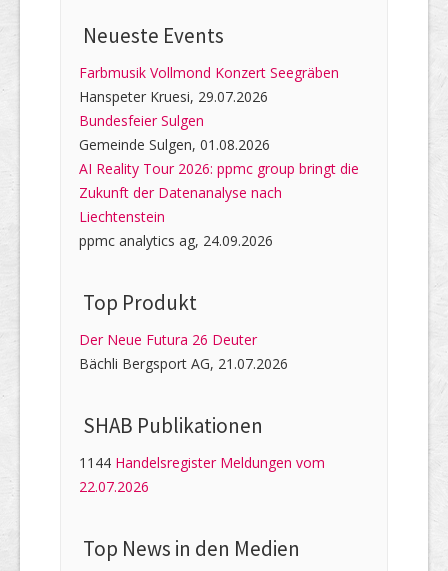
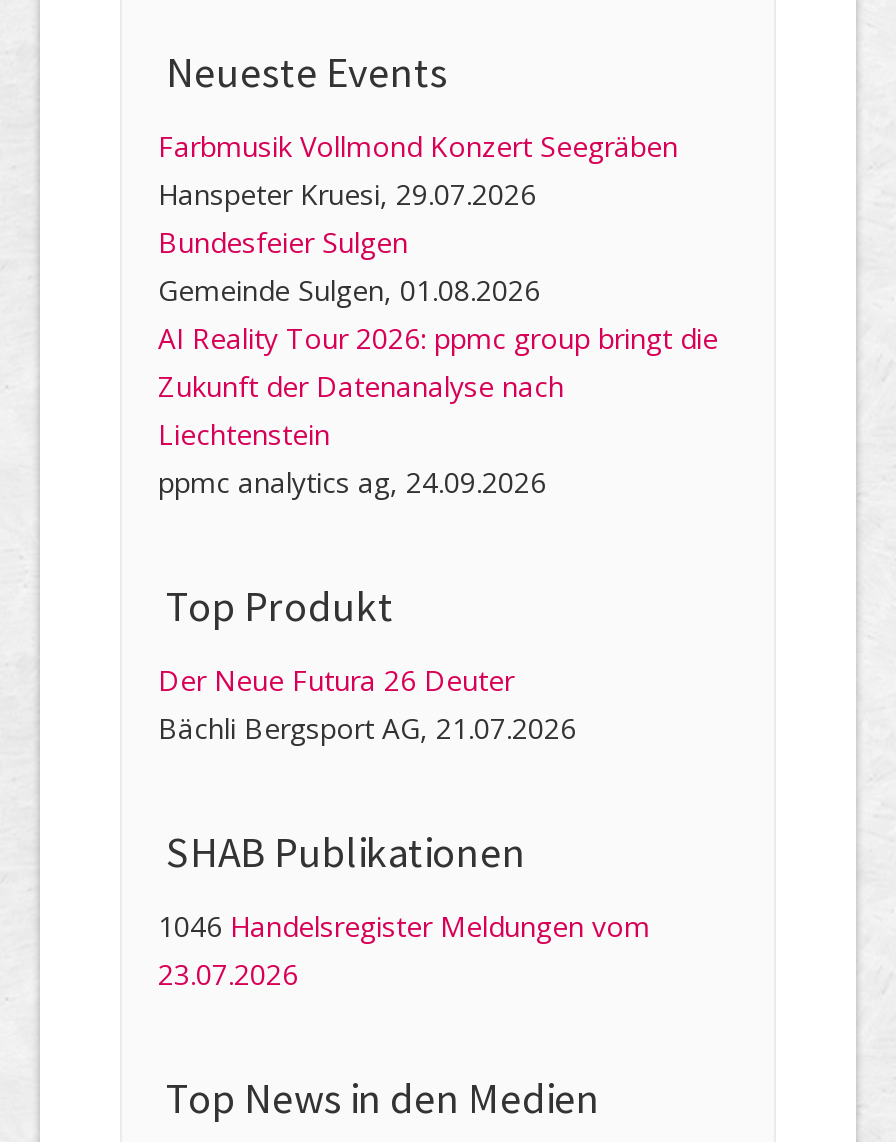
- 1144 Handelsregister Meldungen vom
+ 1046 Handelsregister Meldungen vom

- 22.07.2026
+ 23.07.2026
